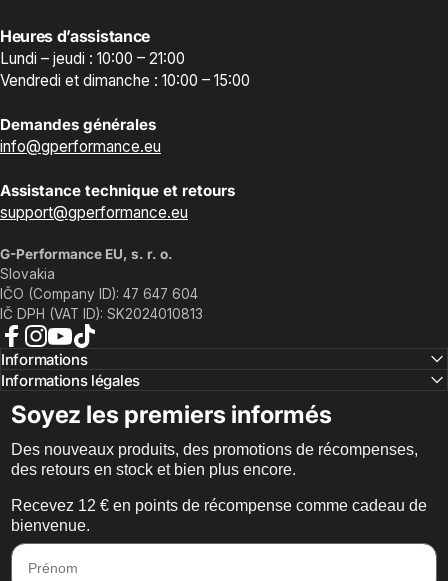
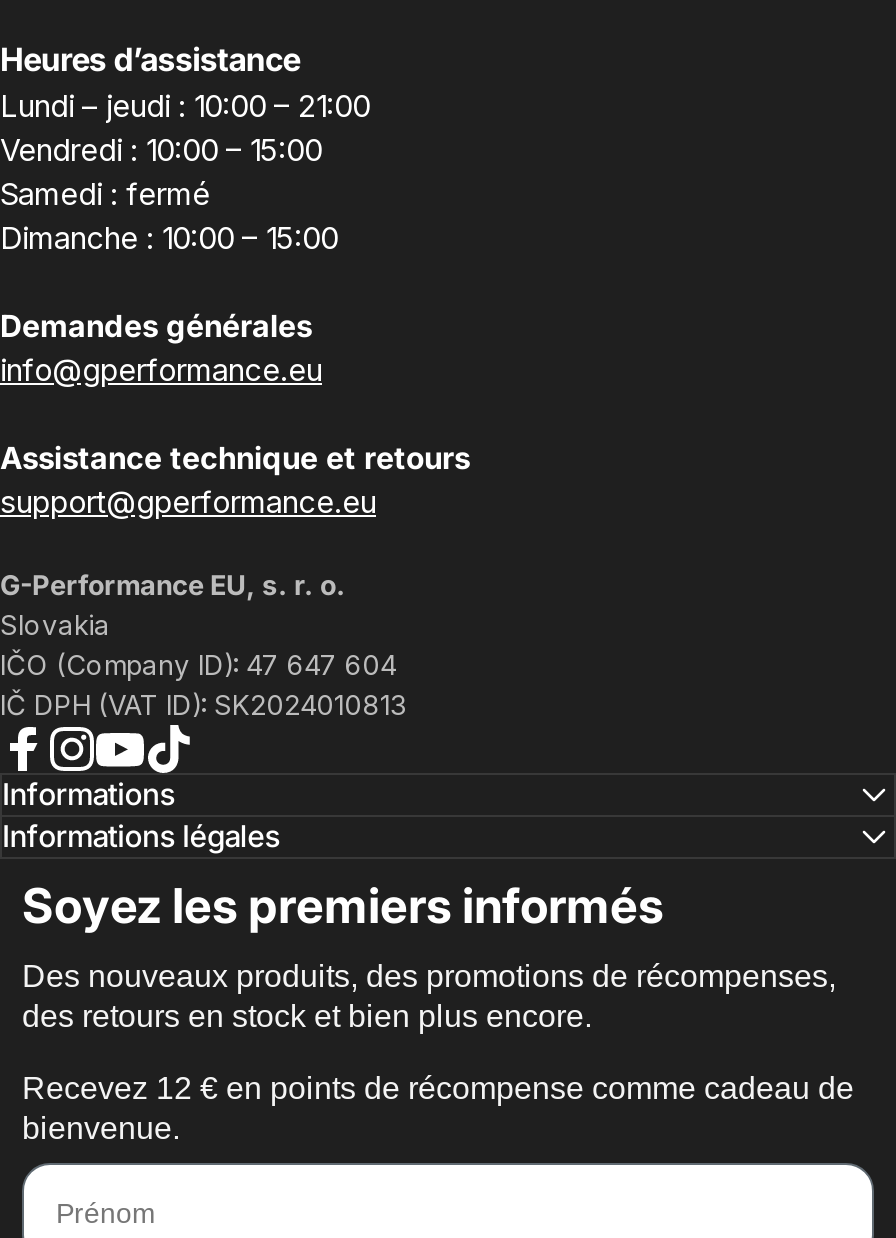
- Vendredi et dimanche : 10:00 – 15:00
+ Vendredi : 10:00 – 15:00
+ Samedi : fermé
+ Dimanche : 10:00 – 15:00
